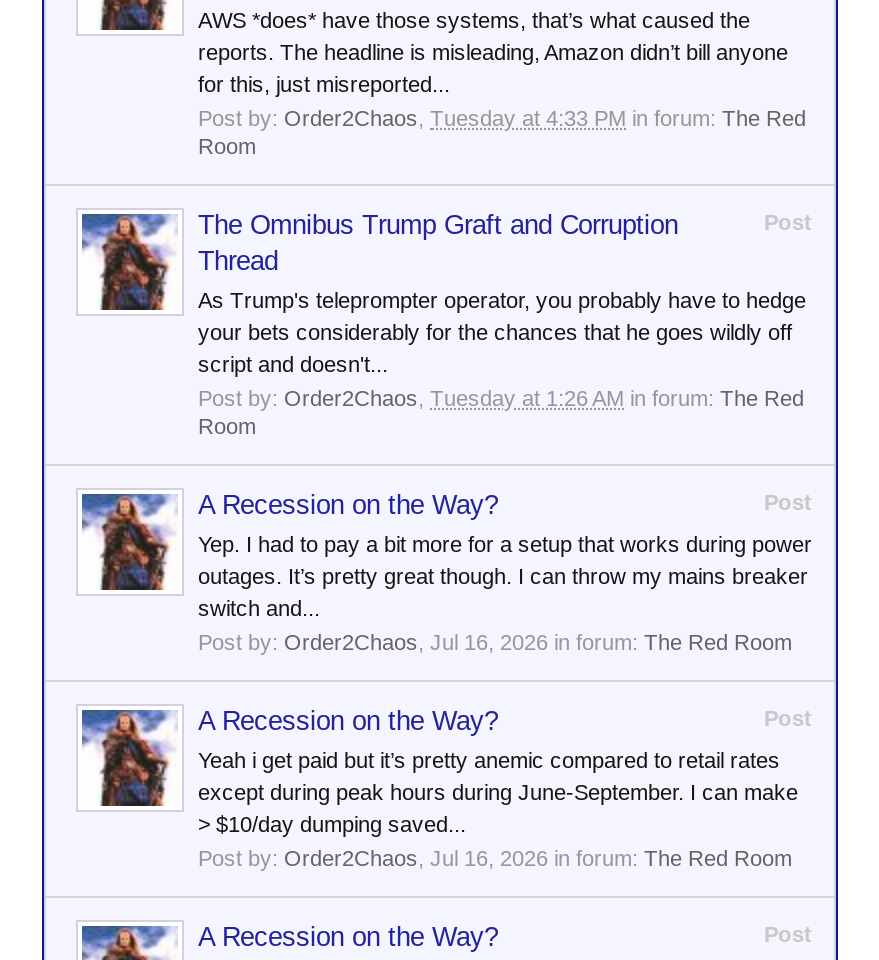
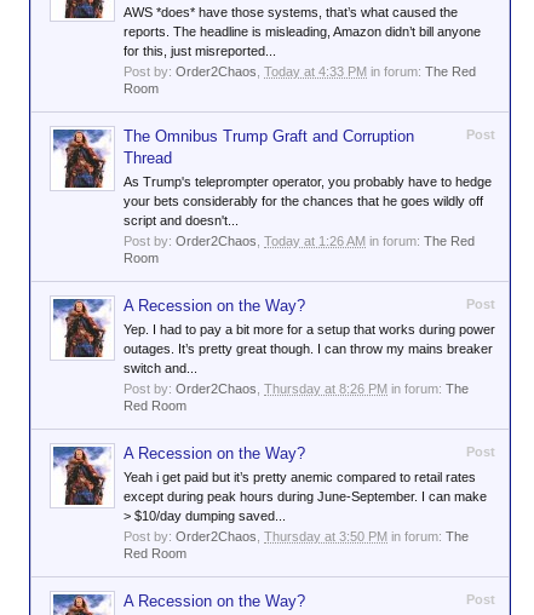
- Post by: Order2Chaos, Tuesday at 4:33 PM in forum: The Red
+ Post by: Order2Chaos, Today at 4:33 PM in forum: The Red

- Post by: Order2Chaos, Tuesday at 1:26 AM in forum: The Red
+ Post by: Order2Chaos, Today at 1:26 AM in forum: The Red

- Post by: Order2Chaos, Jul 16, 2026 in forum: The Red Room
+ Post by: Order2Chaos, Thursday at 8:26 PM in forum: The
+ Red Room

- Post by: Order2Chaos, Jul 16, 2026 in forum: The Red Room
+ Post by: Order2Chaos, Thursday at 3:50 PM in forum: The
+ Red Room
